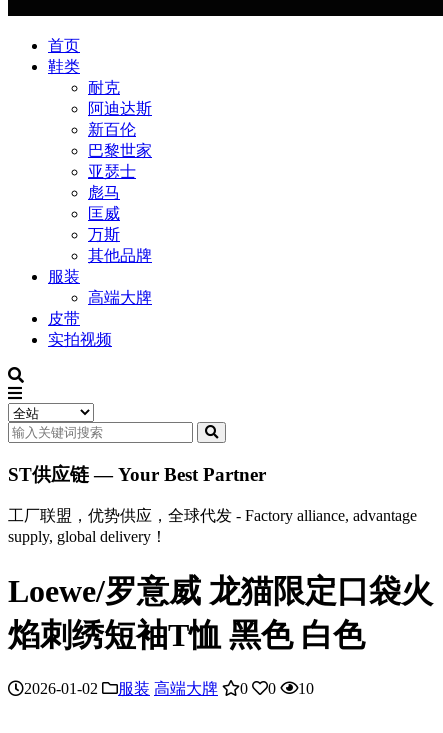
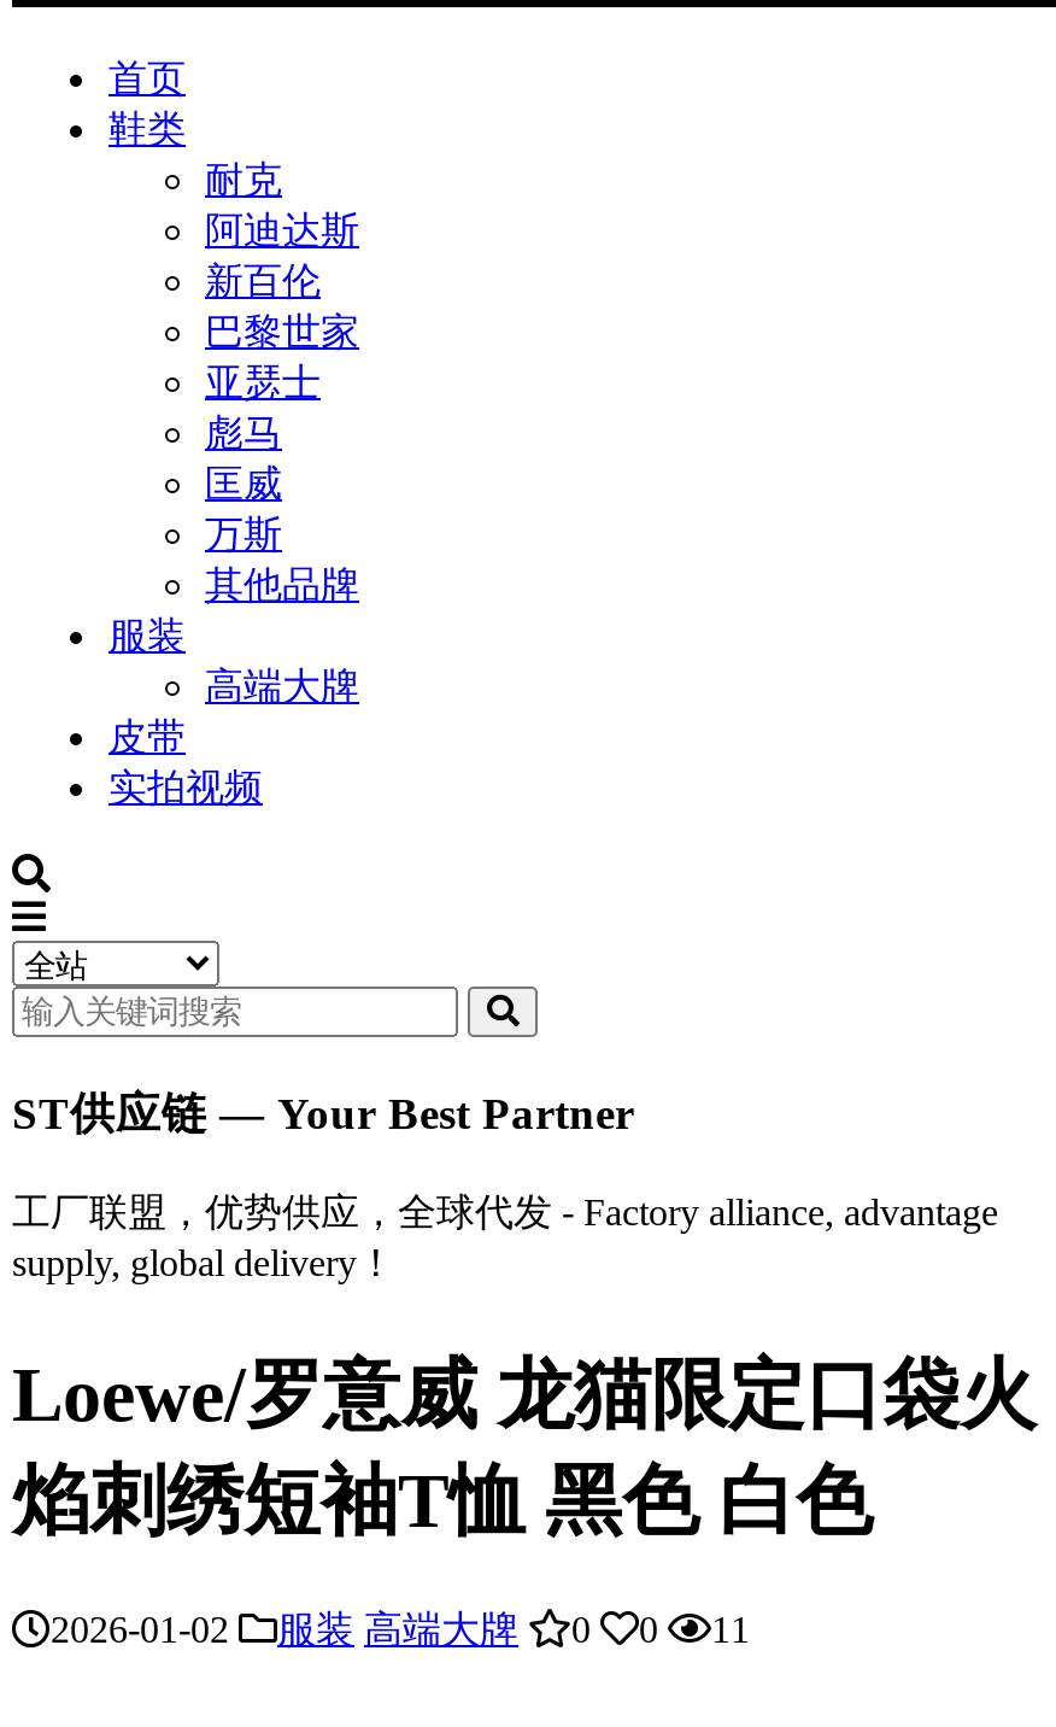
- 2026-01-02 服装 高端大牌 0 0 10
+ 2026-01-02 服装 高端大牌 0 0 11
